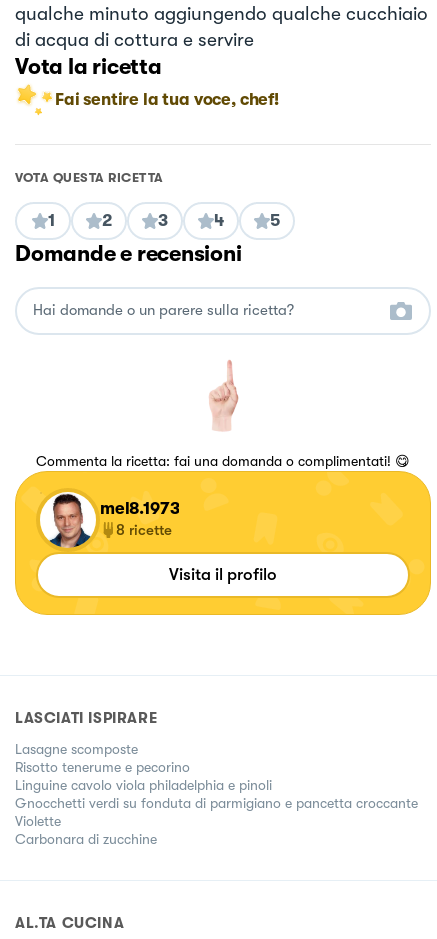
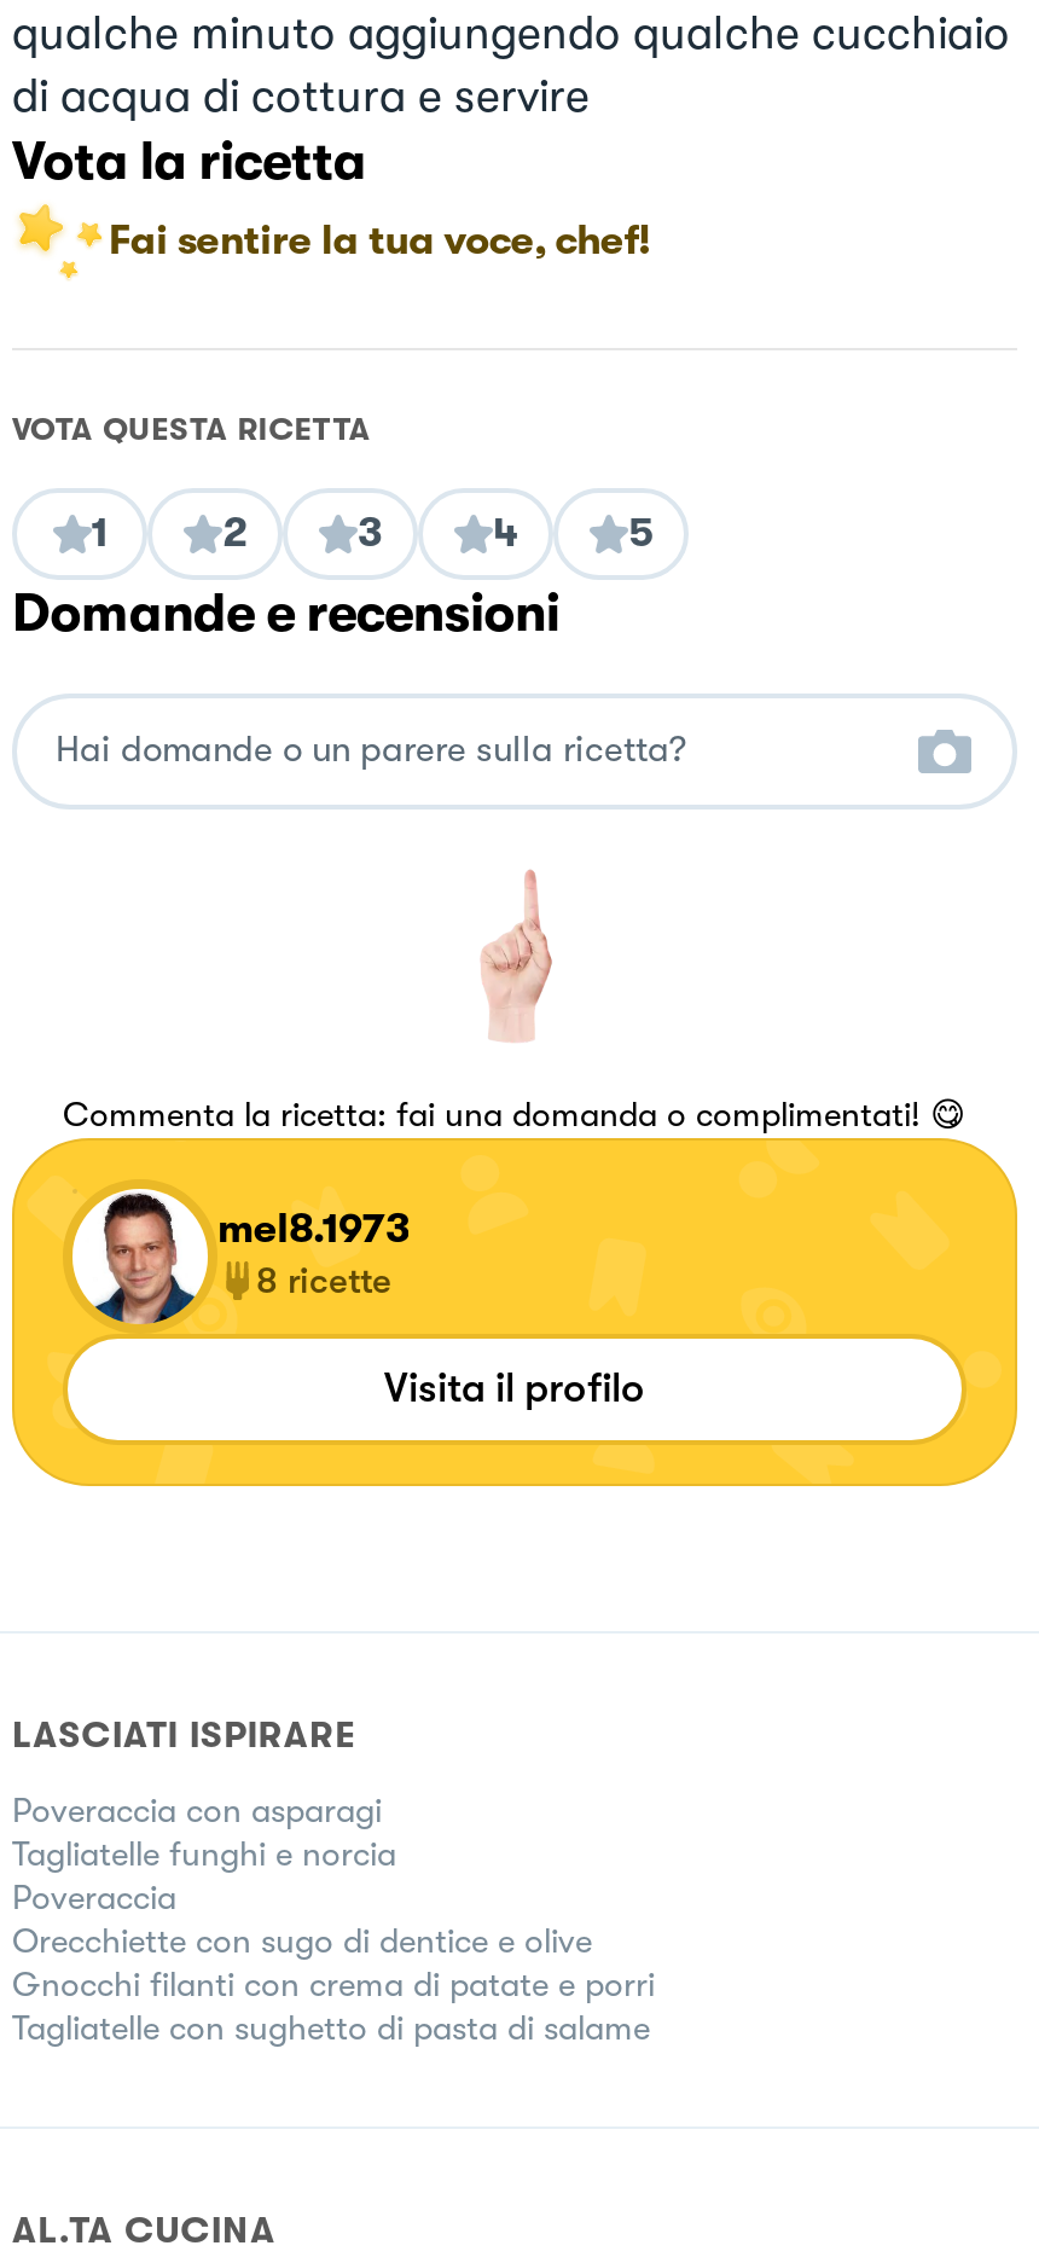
- Lasagne scomposte
- Risotto tenerume e pecorino
- Linguine cavolo viola philadelphia e pinoli
- Gnocchetti verdi su fonduta di parmigiano e pancetta croccante
- Violette
- Carbonara di zucchine
+ Poveraccia con asparagi
+ Tagliatelle funghi e norcia
+ Poveraccia
+ Orecchiette con sugo di dentice e olive
+ Gnocchi filanti con crema di patate e porri
+ Tagliatelle con sughetto di pasta di salame
